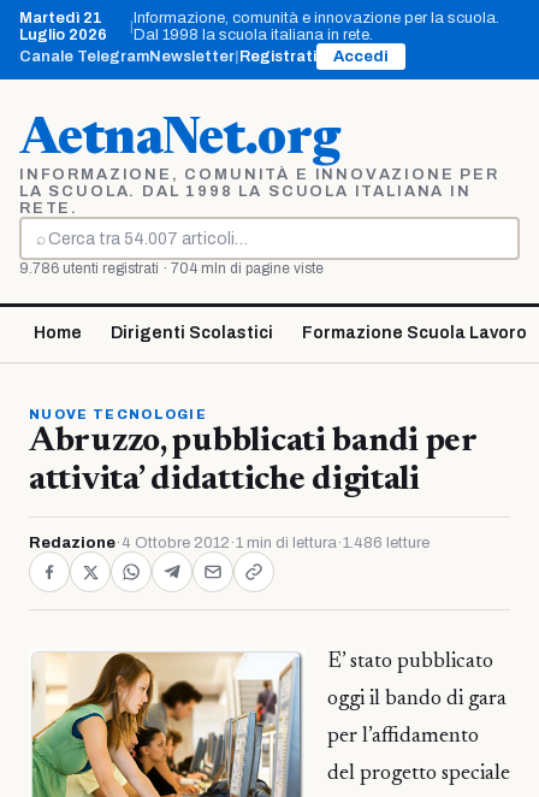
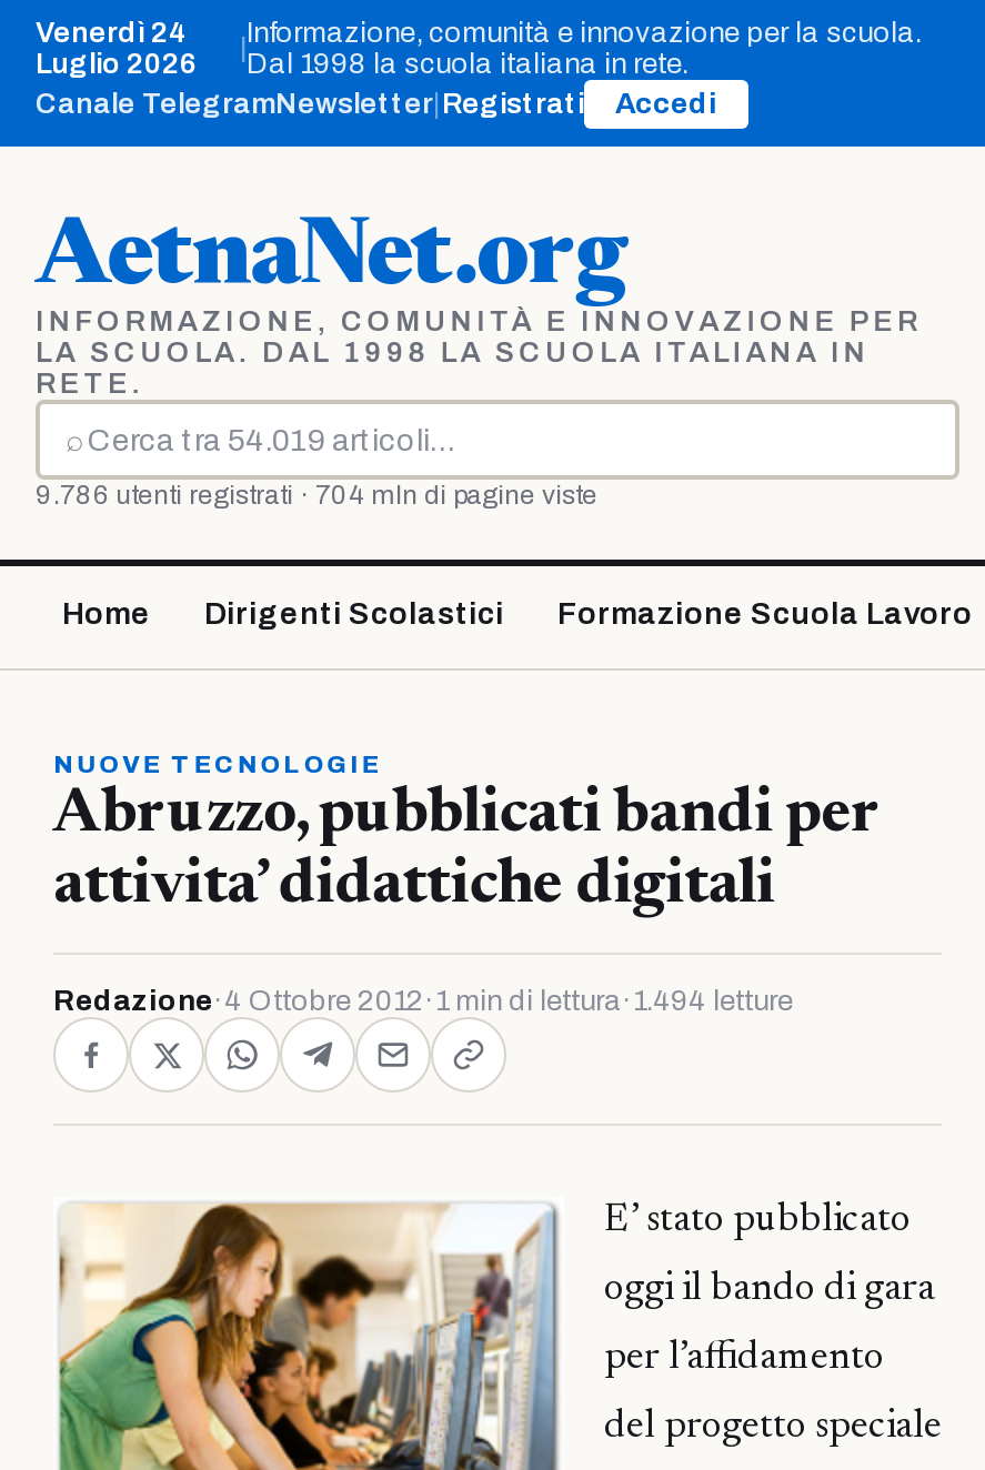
- Martedì 21
+ Venerdì 24

- Redazione · 4 Ottobre 2012 · 1 min di lettura · 1.486 letture
+ Redazione · 4 Ottobre 2012 · 1 min di lettura · 1.494 letture
